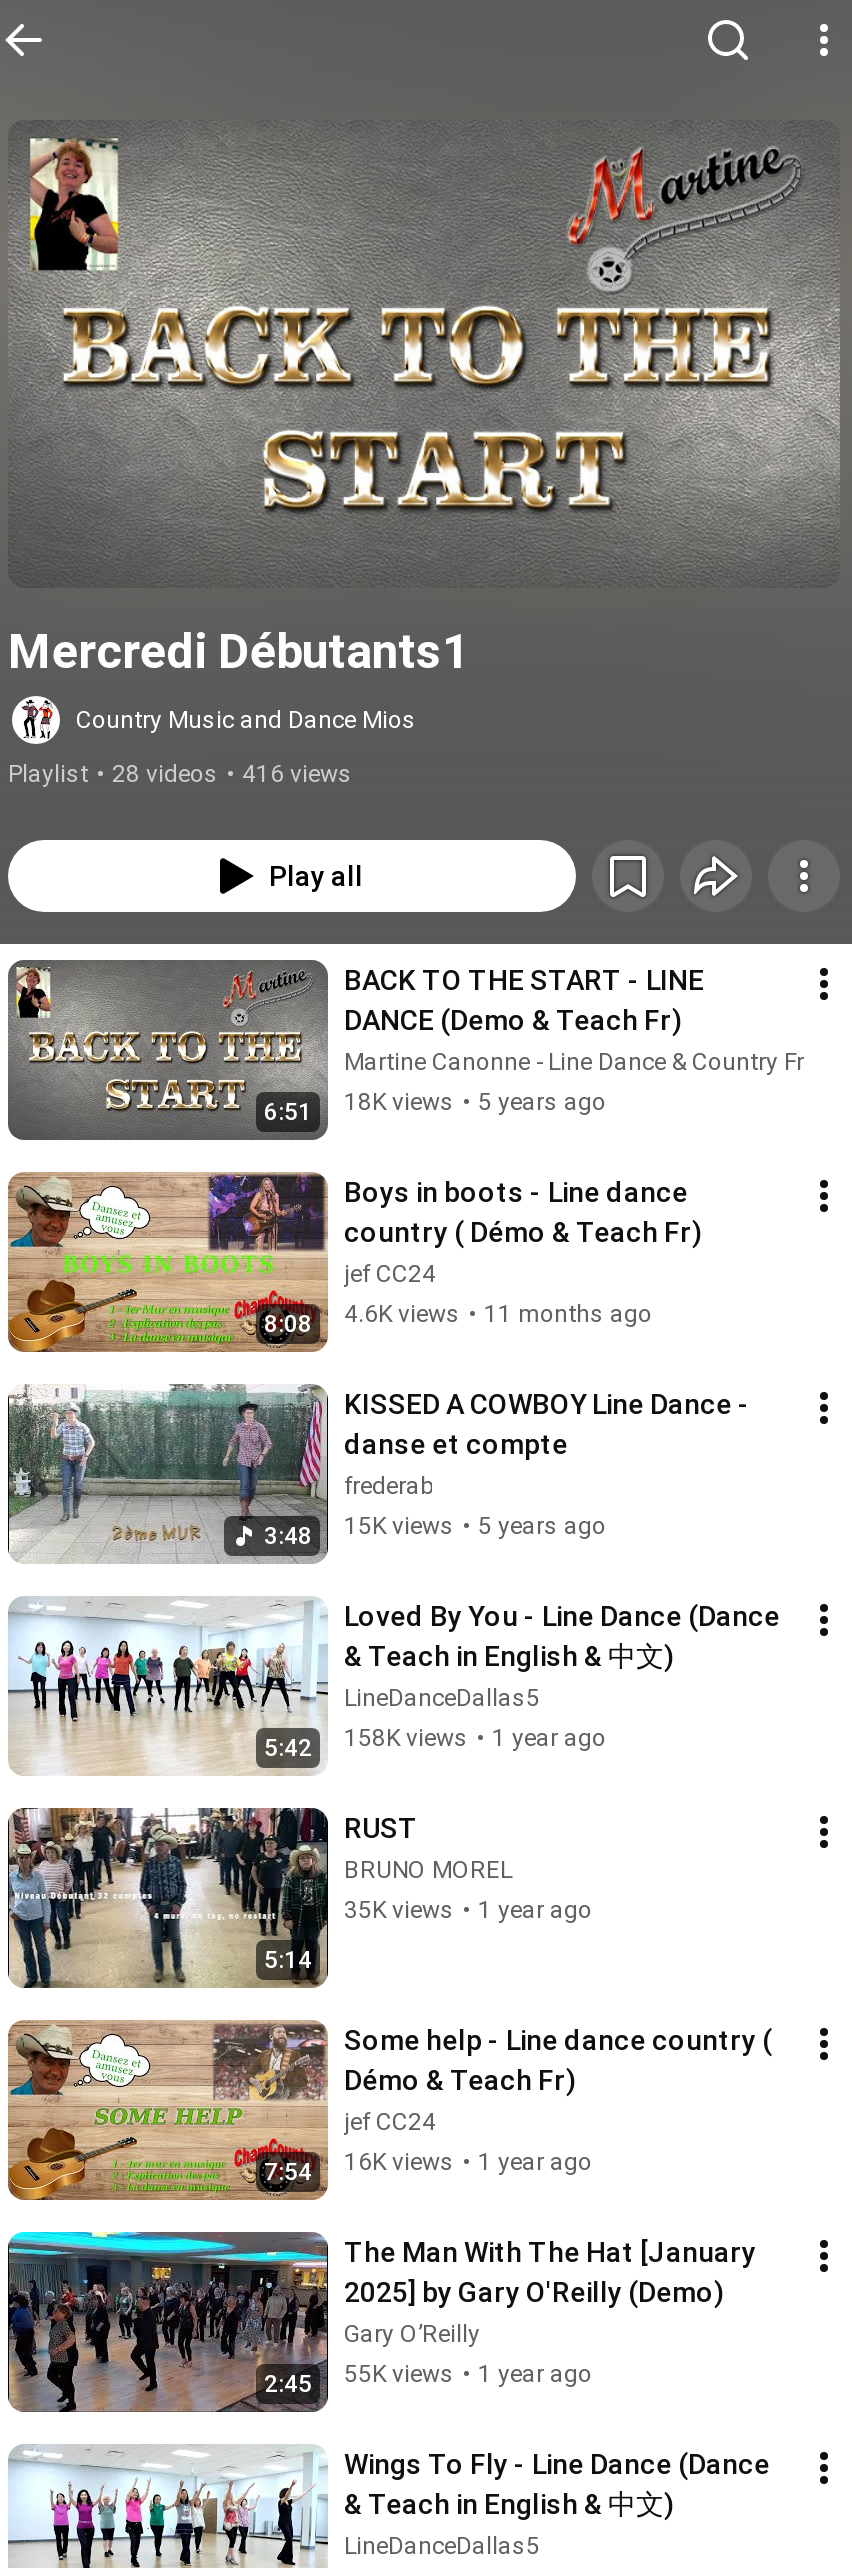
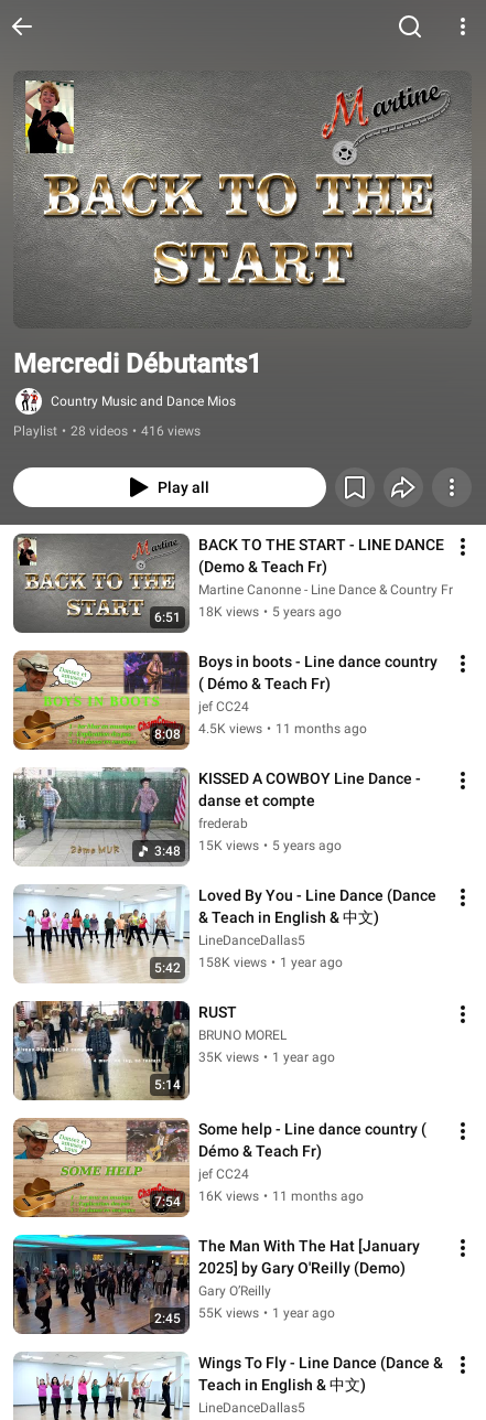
- 4.6K views • 11 months ago
+ 4.5K views • 11 months ago

- 16K views • 1 year ago
+ 16K views • 11 months ago
